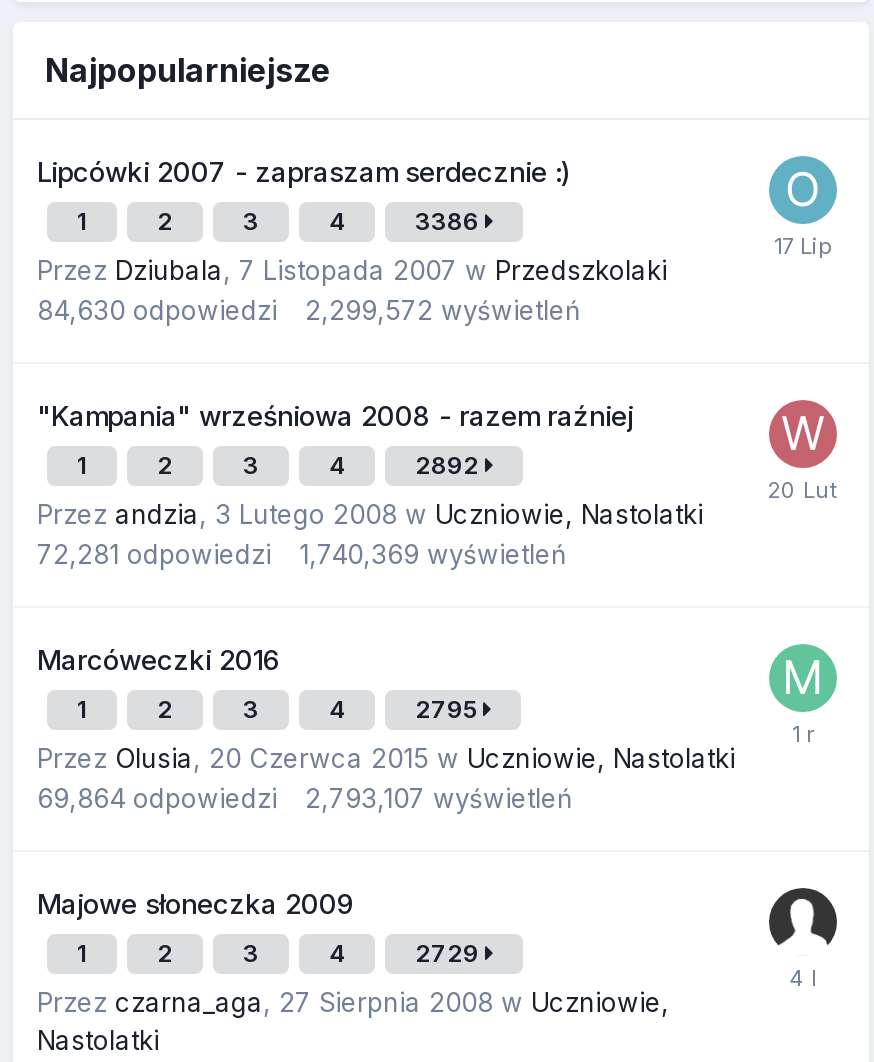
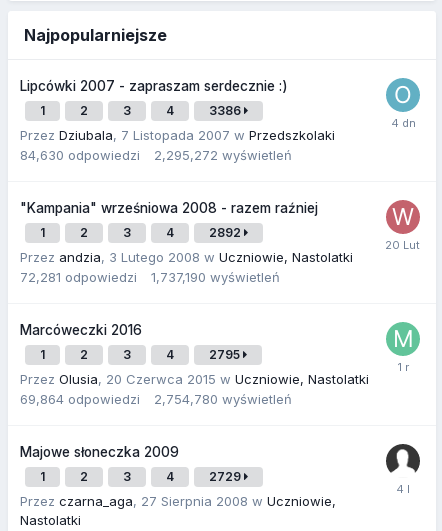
- 84,630 odpowiedzi 2,299,572 wyświetleń
+ 84,630 odpowiedzi 2,295,272 wyświetleń

- 72,281 odpowiedzi 1,740,369 wyświetleń
+ 72,281 odpowiedzi 1,737,190 wyświetleń

- 69,864 odpowiedzi 2,793,107 wyświetleń
+ 69,864 odpowiedzi 2,754,780 wyświetleń
